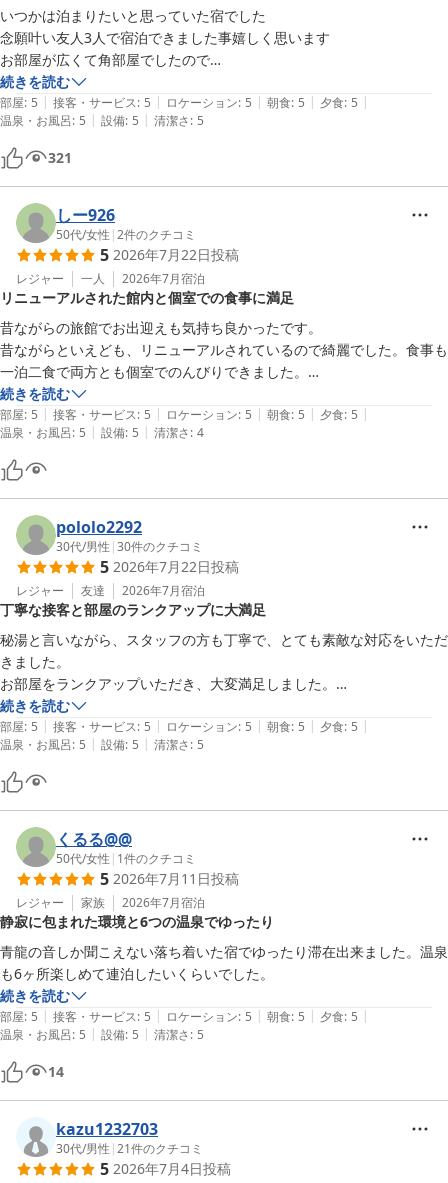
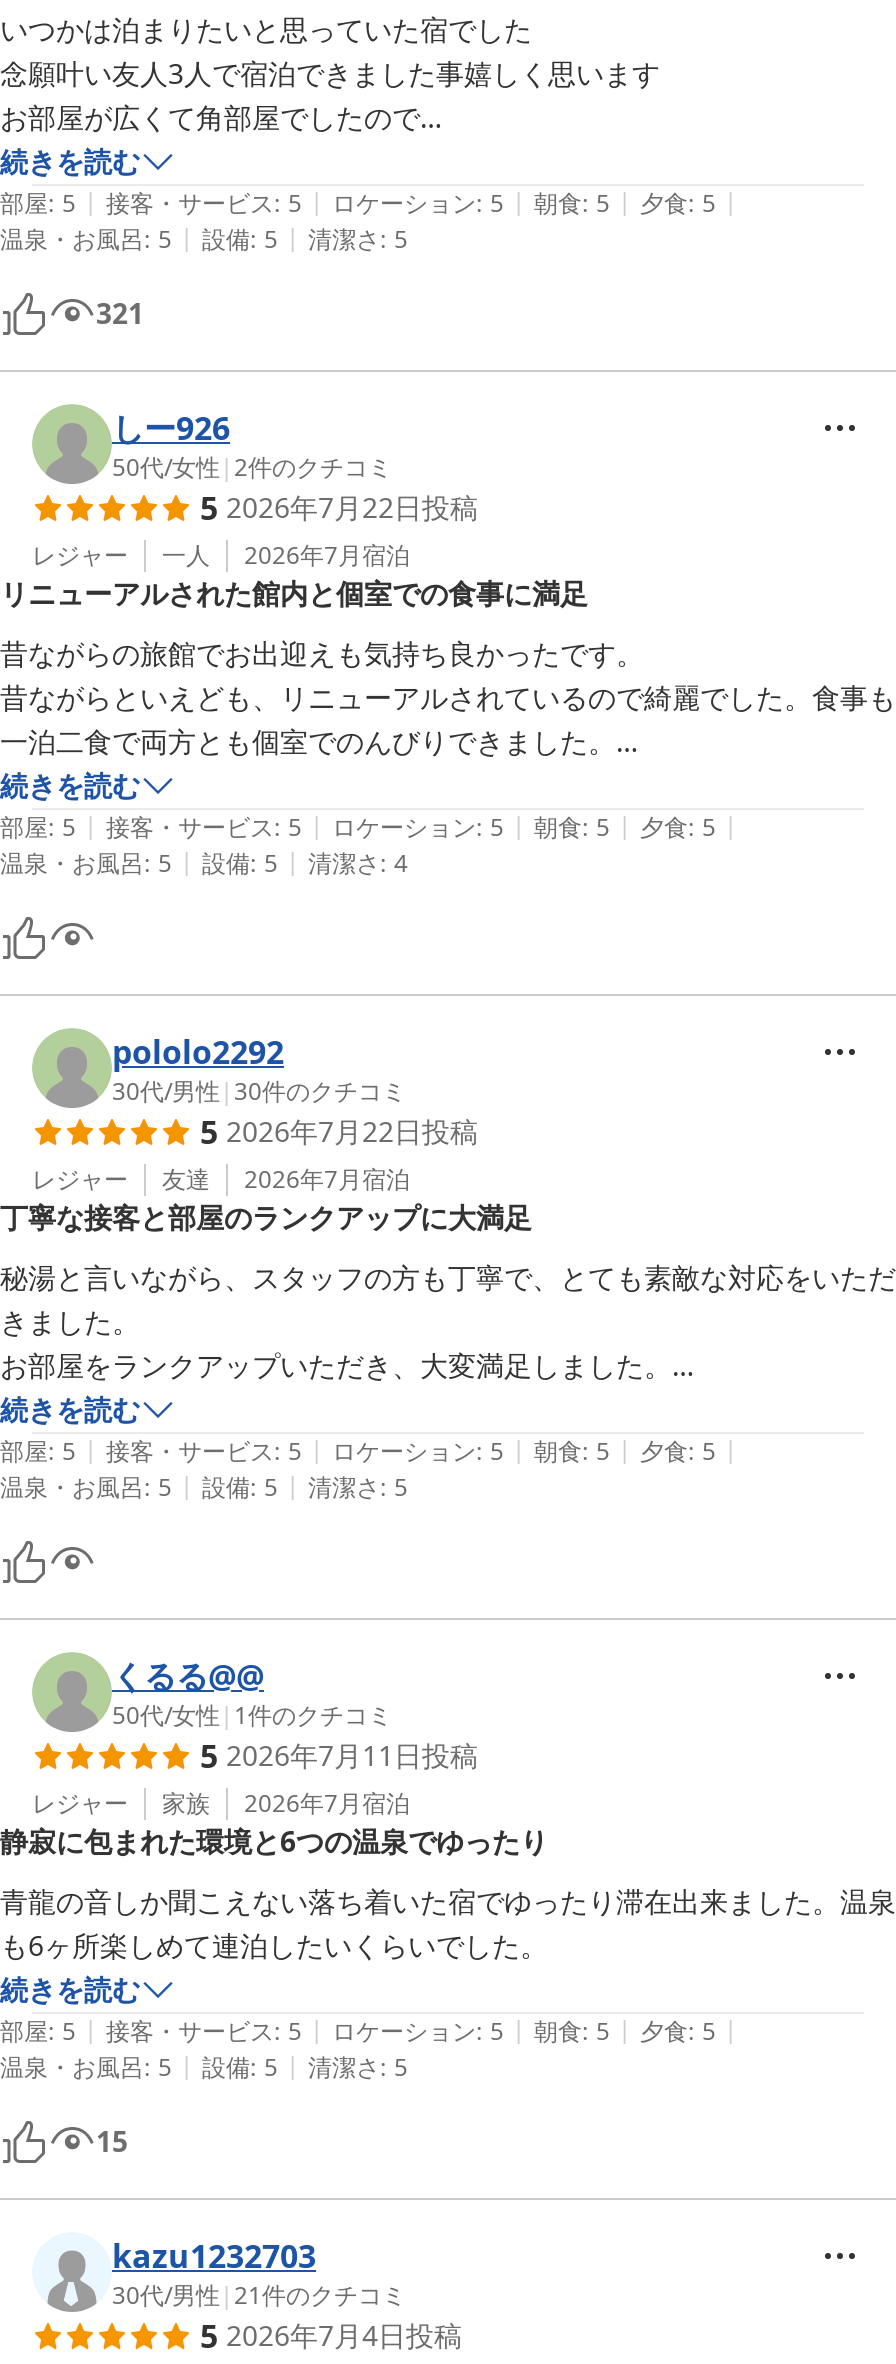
- 14
+ 15
